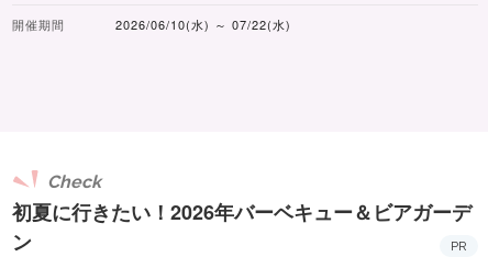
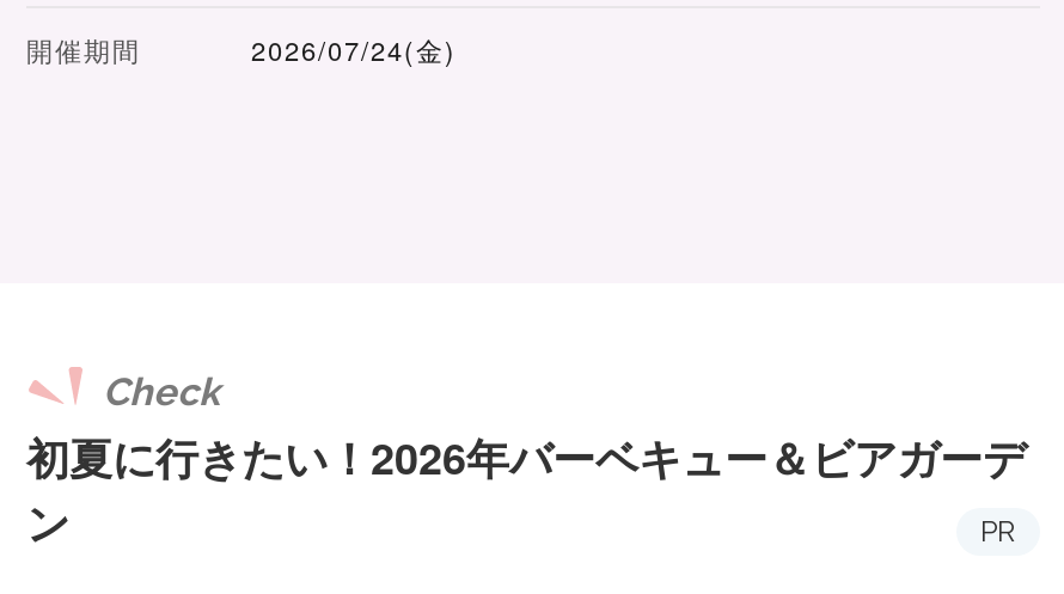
- 2026/06/10(水) ～ 07/22(水)
+ 2026/07/24(金)
